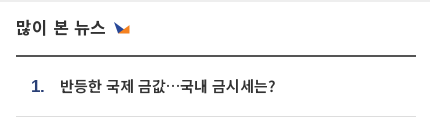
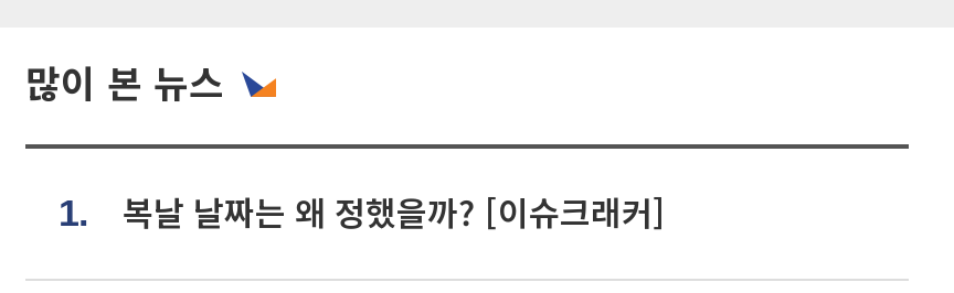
- 반등한 국제 금값…국내 금시세는?
+ 복날 날짜는 왜 정했을까? [이슈크래커]
